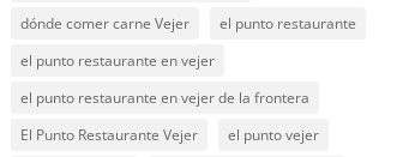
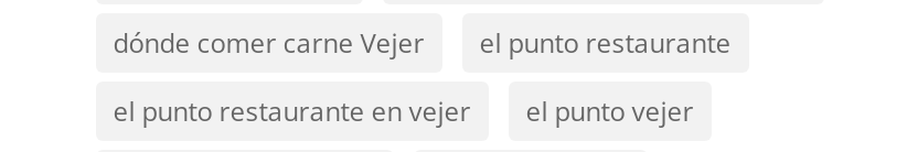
- el punto restaurante en vejer de la frontera
- El Punto Restaurante Vejer
